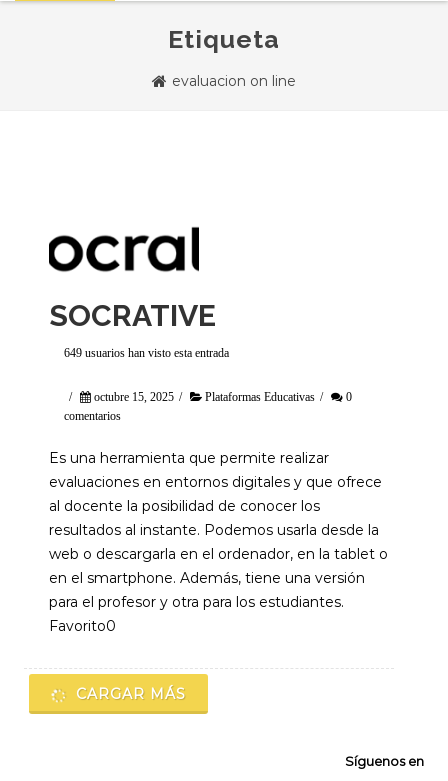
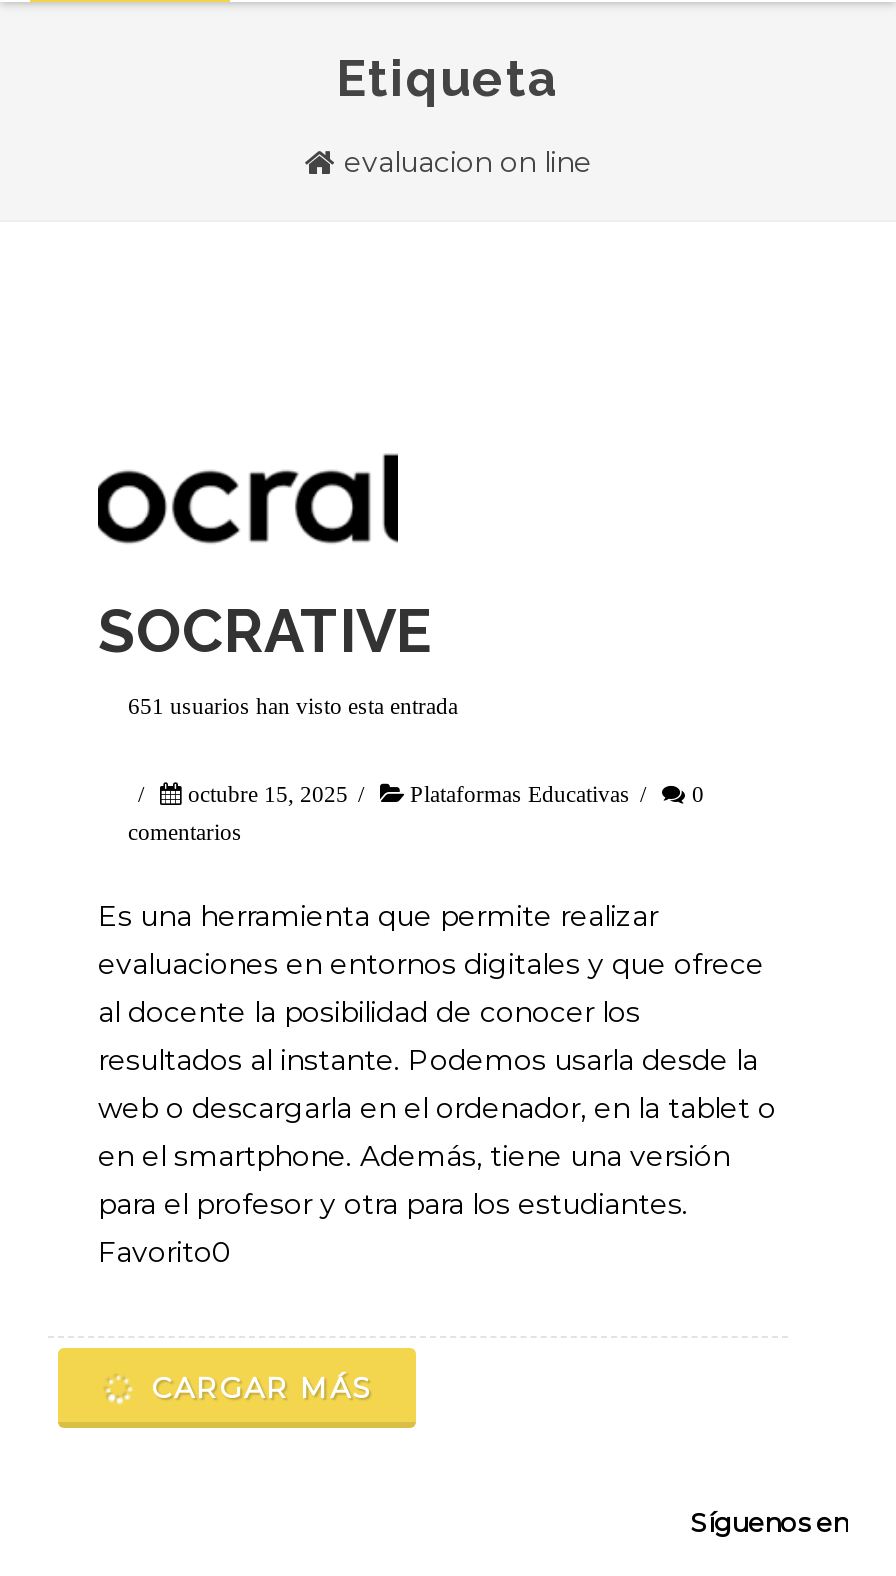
- 649 usuarios han visto esta entrada
+ 651 usuarios han visto esta entrada
